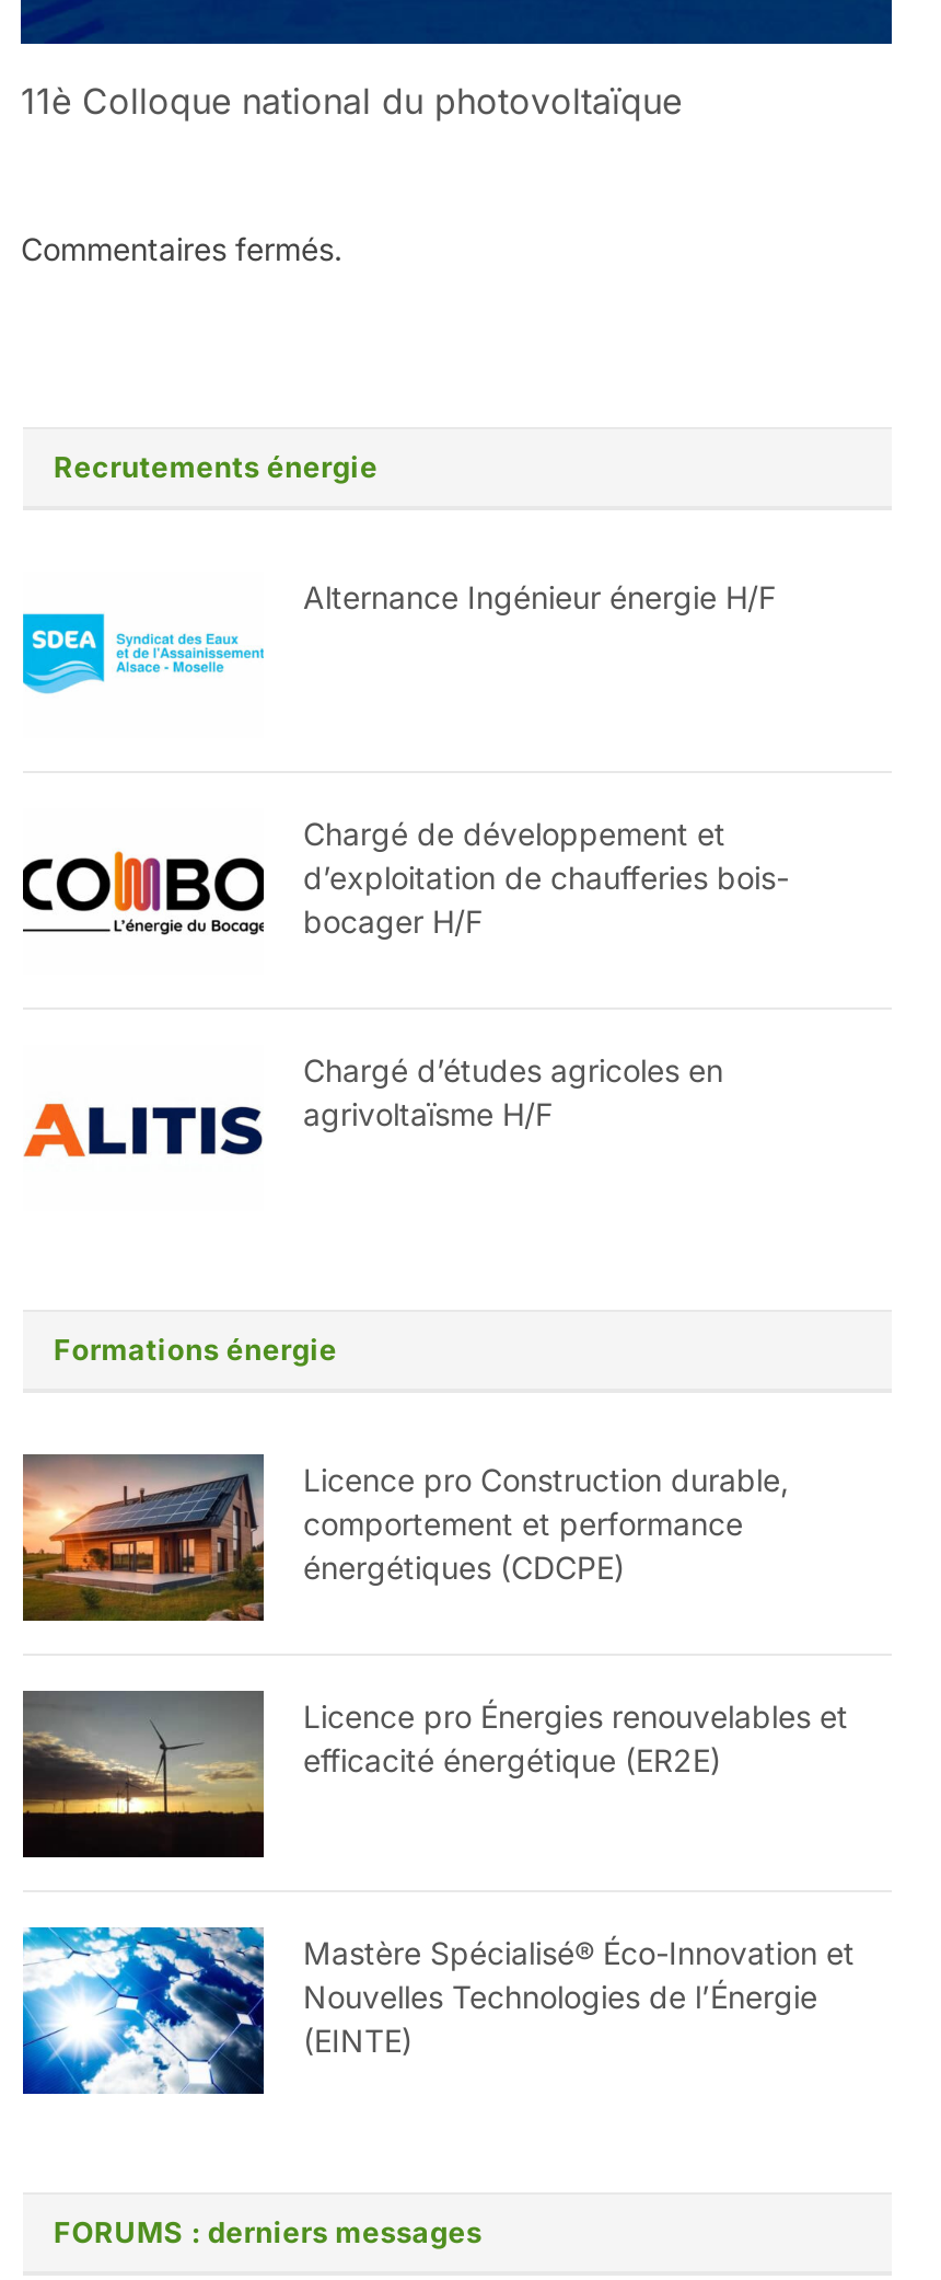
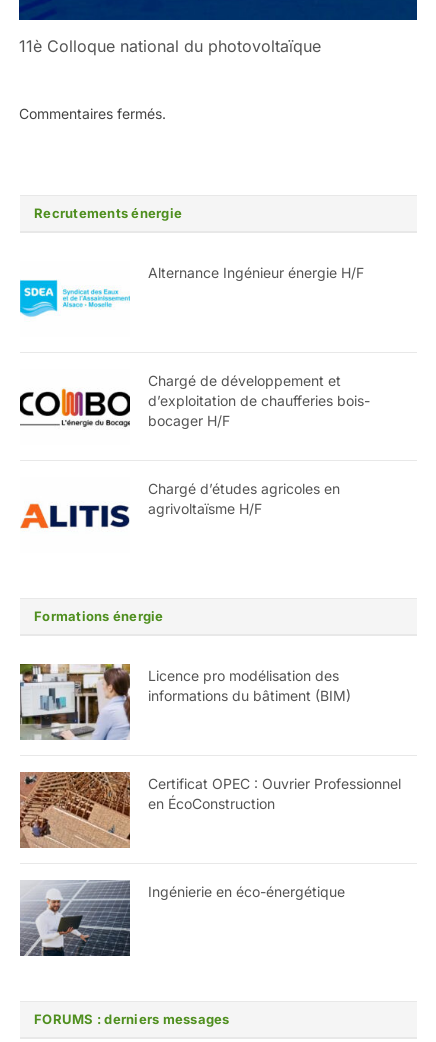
- [image]
- Licence pro Construction durable,
- comportement et performance
- énergétiques (CDCPE)
+ [image]
+ Licence pro modélisation des
+ informations du bâtiment (BIM)

- [image]
- Licence pro Énergies renouvelables et
- efficacité énergétique (ER2E)
+ [image]
+ Certificat OPEC : Ouvrier Professionnel
+ en ÉcoConstruction

- [image]
- Mastère Spécialisé® Éco-Innovation et
- Nouvelles Technologies de l’Énergie
- (EINTE)
+ [image]
+ Ingénierie en éco-énergétique
